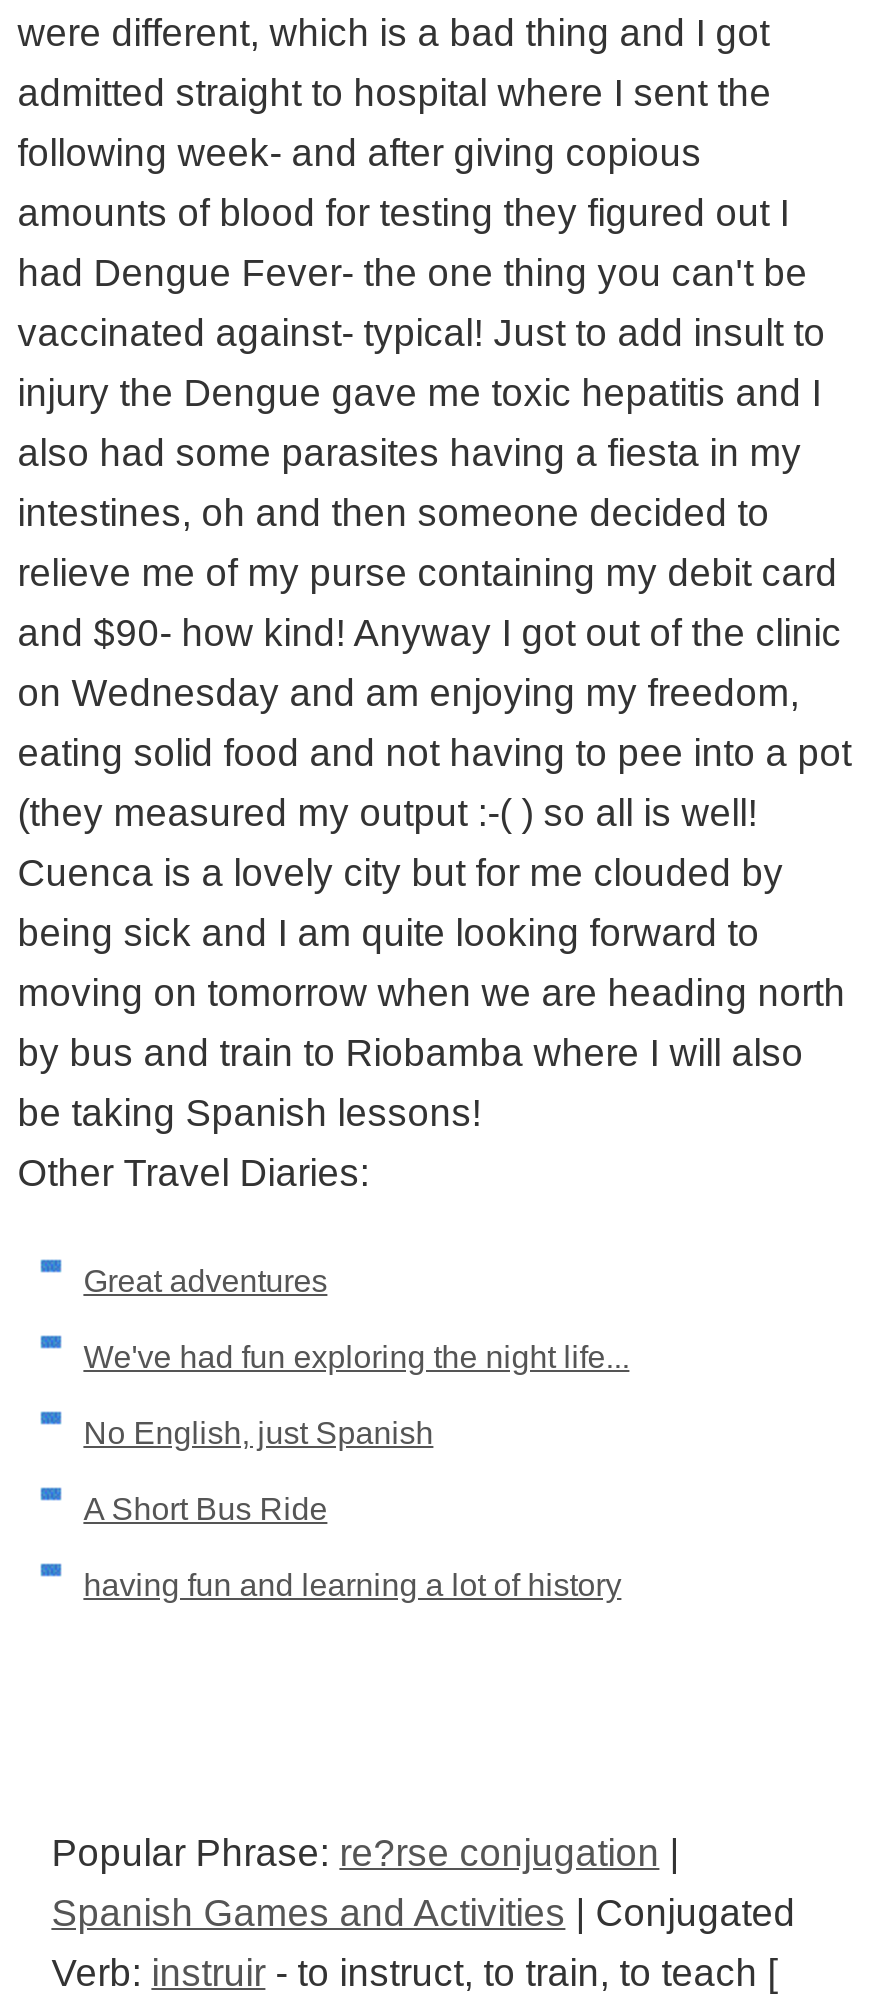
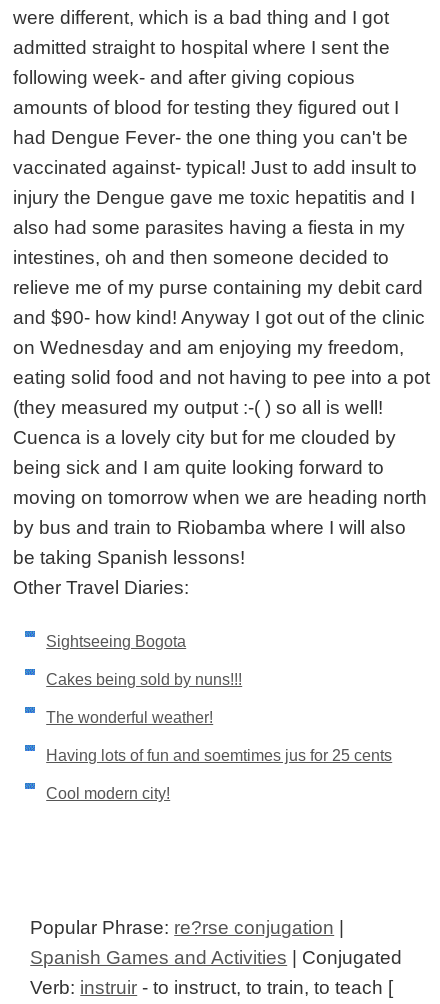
- Great adventures
+ Sightseeing Bogota

- We've had fun exploring the night life...
+ Cakes being sold by nuns!!!

- No English, just Spanish
+ The wonderful weather!

- A Short Bus Ride
+ Having lots of fun and soemtimes jus for 25 cents

- having fun and learning a lot of history
+ Cool modern city!
